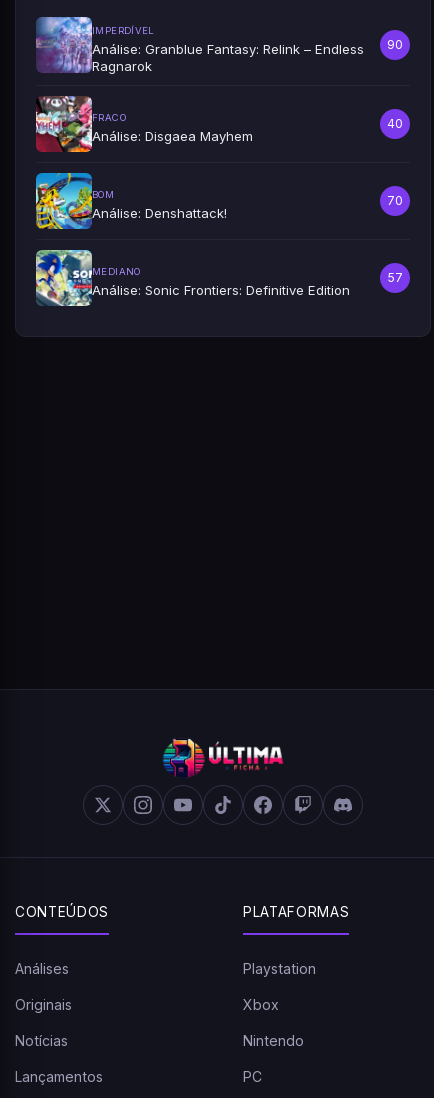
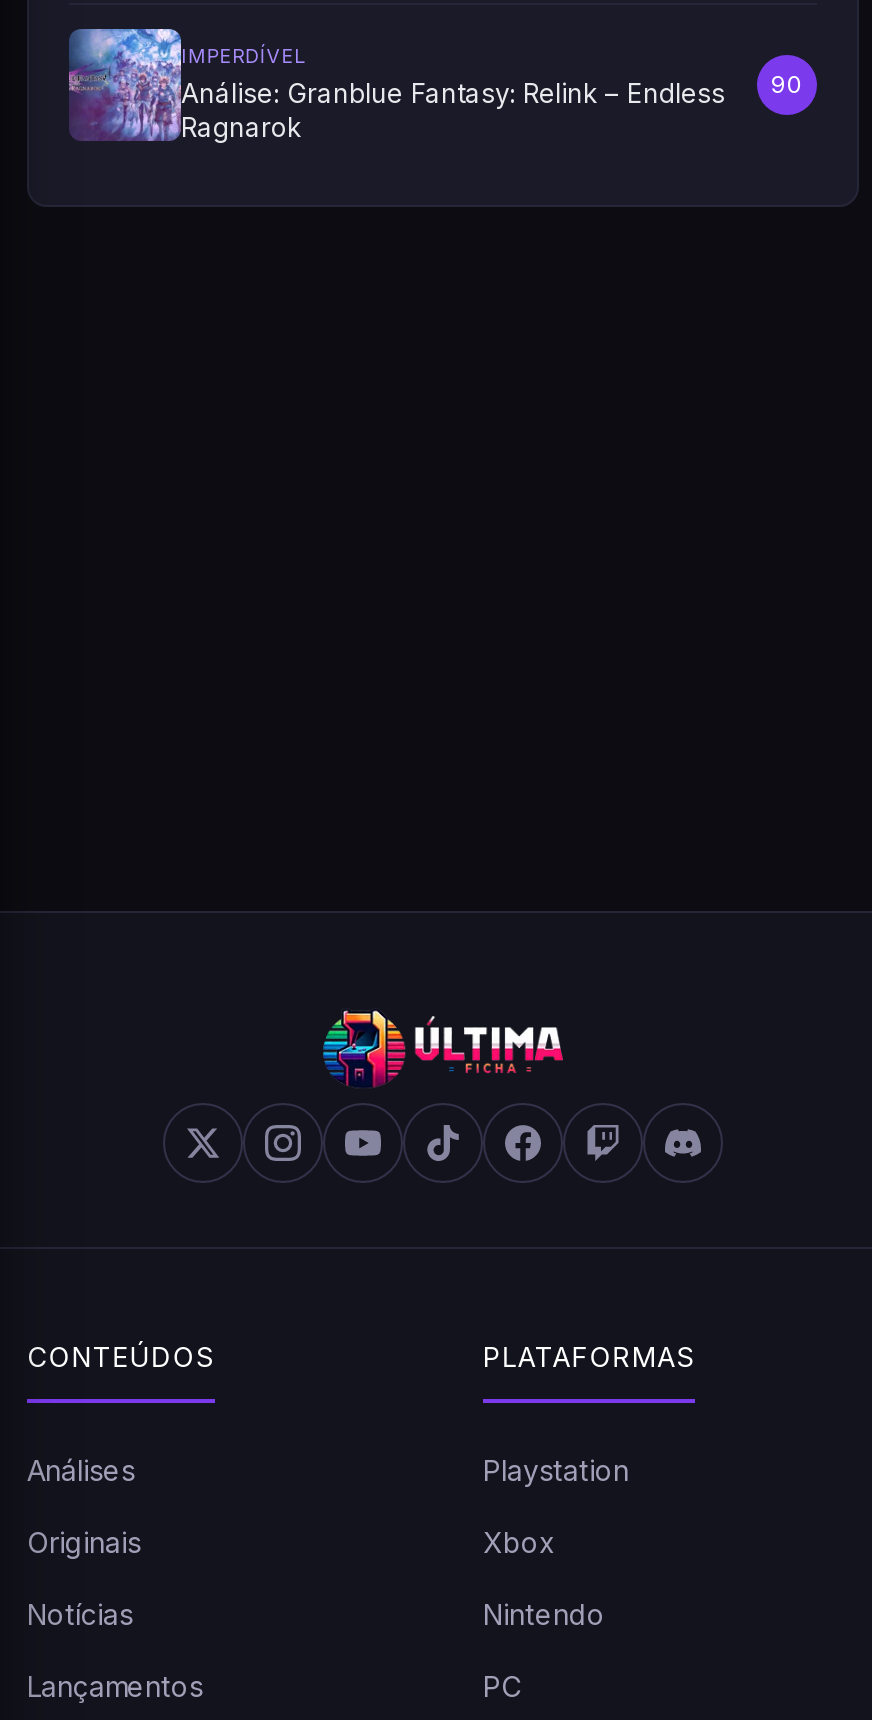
- [image]
- FRACO
- Análise: Disgaea Mayhem

- 40

- [image]
- BOM
- Análise: Denshattack!

- 70

- [image]
- MEDIANO
- Análise: Sonic Frontiers: Definitive Edition

- 57
